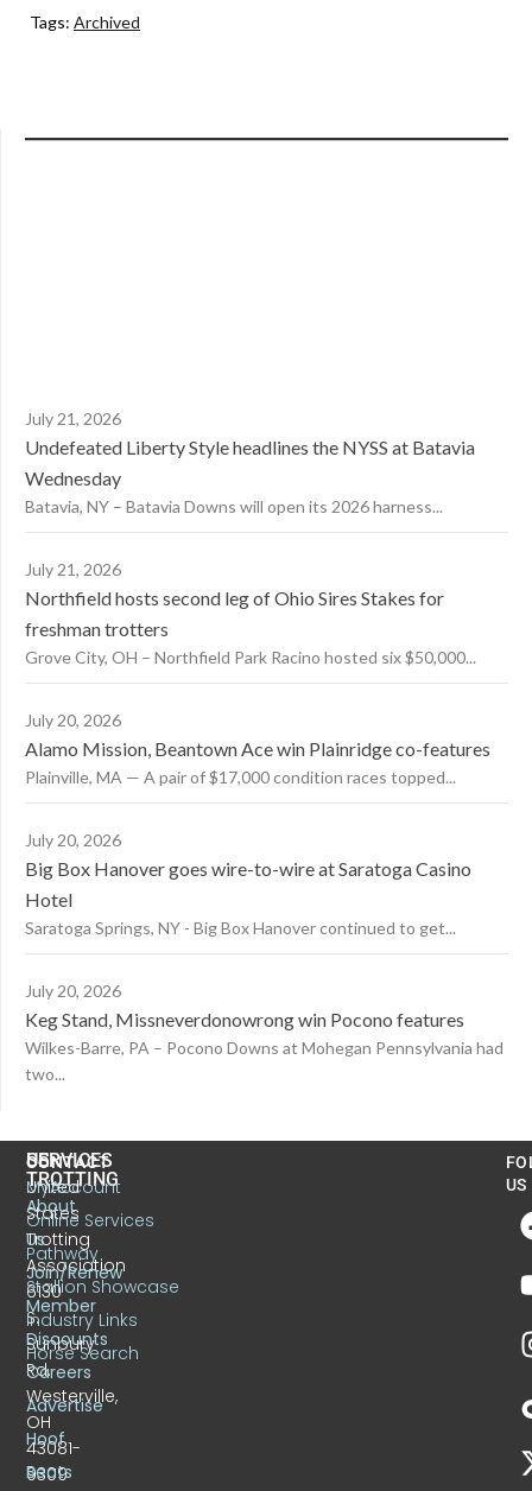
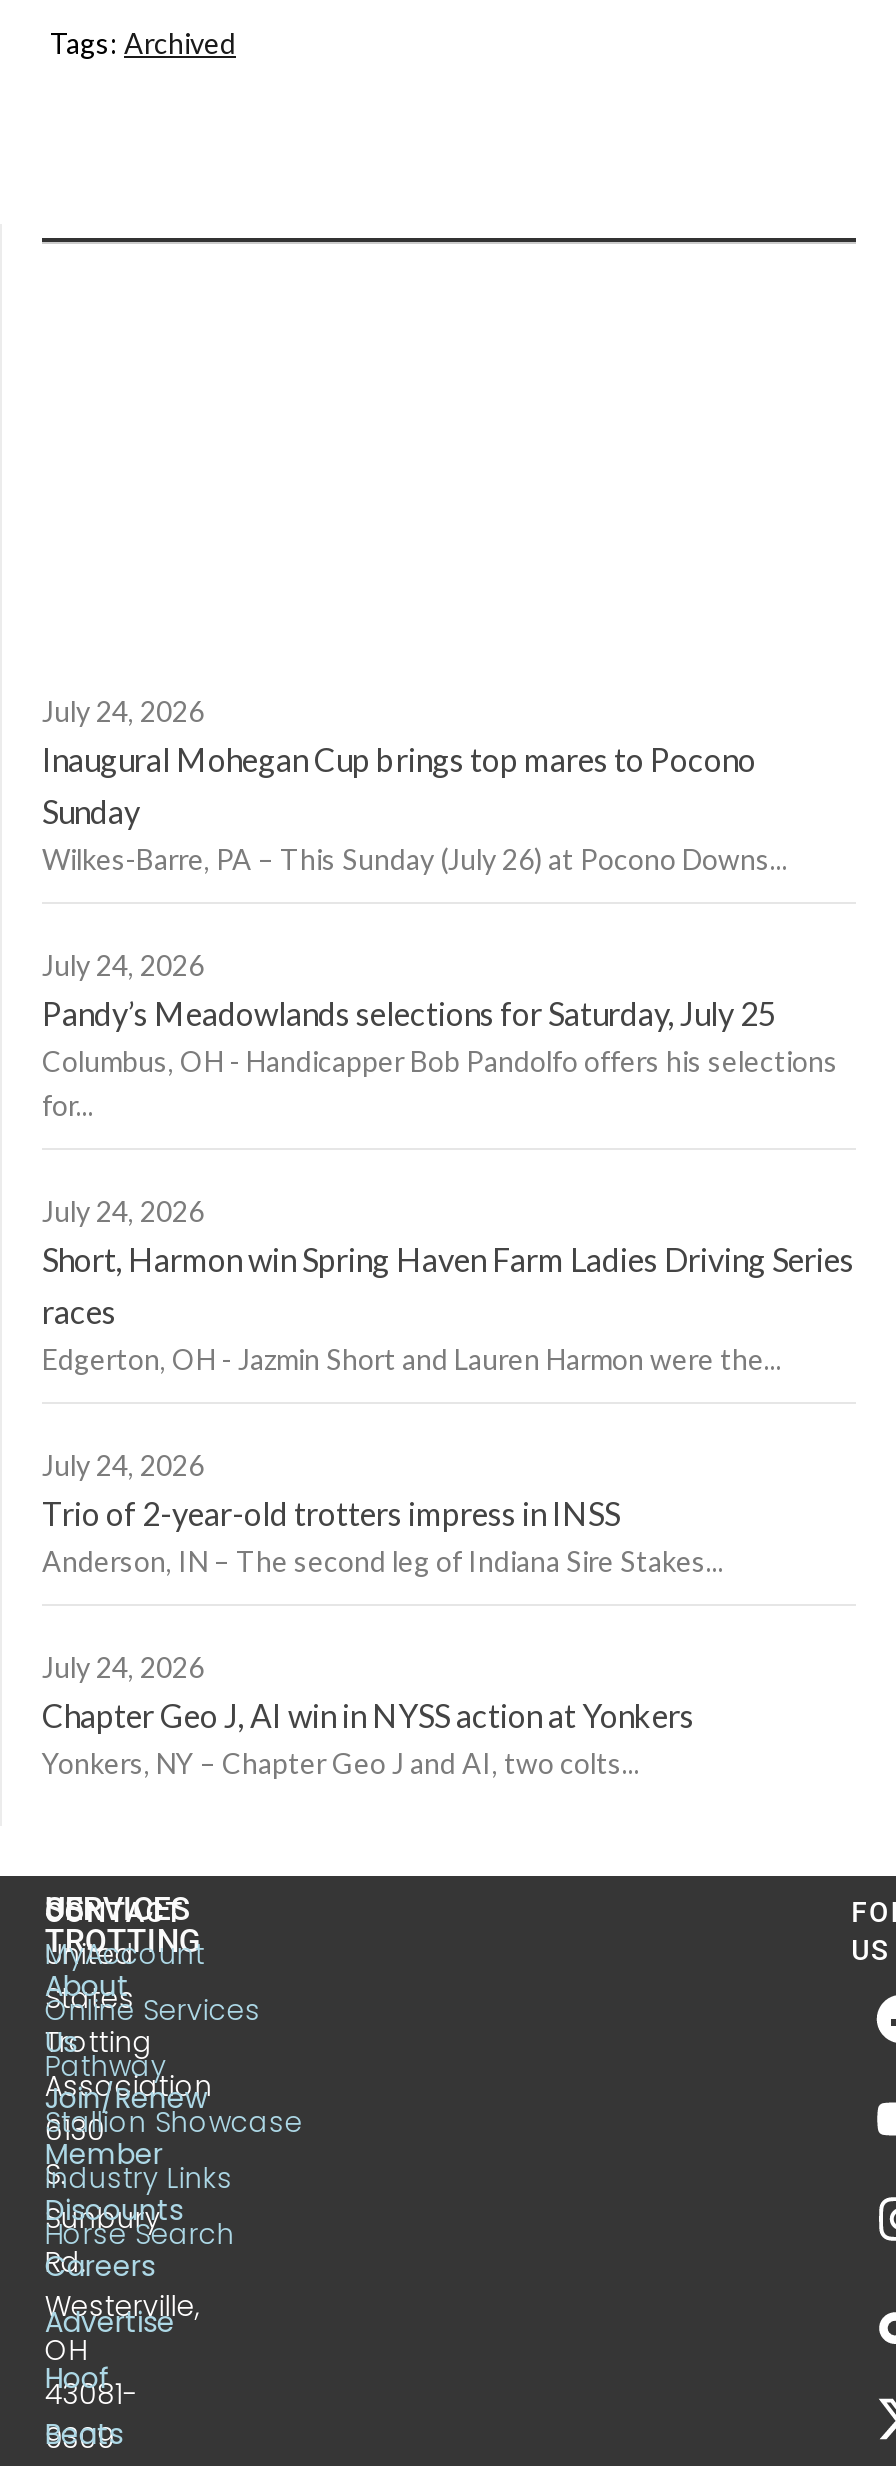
- July 21, 2026
- Undefeated Liberty Style headlines the NYSS at Batavia
- Wednesday
- Batavia, NY – Batavia Downs will open its 2026 harness...
+ July 24, 2026
+ Inaugural Mohegan Cup brings top mares to Pocono
+ Sunday
+ Wilkes-Barre, PA – This Sunday (July 26) at Pocono Downs...

- July 21, 2026
- Northfield hosts second leg of Ohio Sires Stakes for
- freshman trotters
- Grove City, OH – Northfield Park Racino hosted six $50,000...
+ July 24, 2026
+ Pandy’s Meadowlands selections for Saturday, July 25
+ Columbus, OH - Handicapper Bob Pandolfo offers his selections
+ for...

- July 20, 2026
- Alamo Mission, Beantown Ace win Plainridge co-features
- Plainville, MA — A pair of $17,000 condition races topped...
+ July 24, 2026
+ Short, Harmon win Spring Haven Farm Ladies Driving Series
+ races
+ Edgerton, OH - Jazmin Short and Lauren Harmon were the...

- July 20, 2026
- Big Box Hanover goes wire-to-wire at Saratoga Casino
- Hotel
- Saratoga Springs, NY - Big Box Hanover continued to get...
+ July 24, 2026
+ Trio of 2-year-old trotters impress in INSS
+ Anderson, IN – The second leg of Indiana Sire Stakes...

- July 20, 2026
- Keg Stand, Missneverdonowrong win Pocono features
- Wilkes-Barre, PA – Pocono Downs at Mohegan Pennsylvania had
- two...
+ July 24, 2026
+ Chapter Geo J, AI win in NYSS action at Yonkers
+ Yonkers, NY – Chapter Geo J and AI, two colts...
